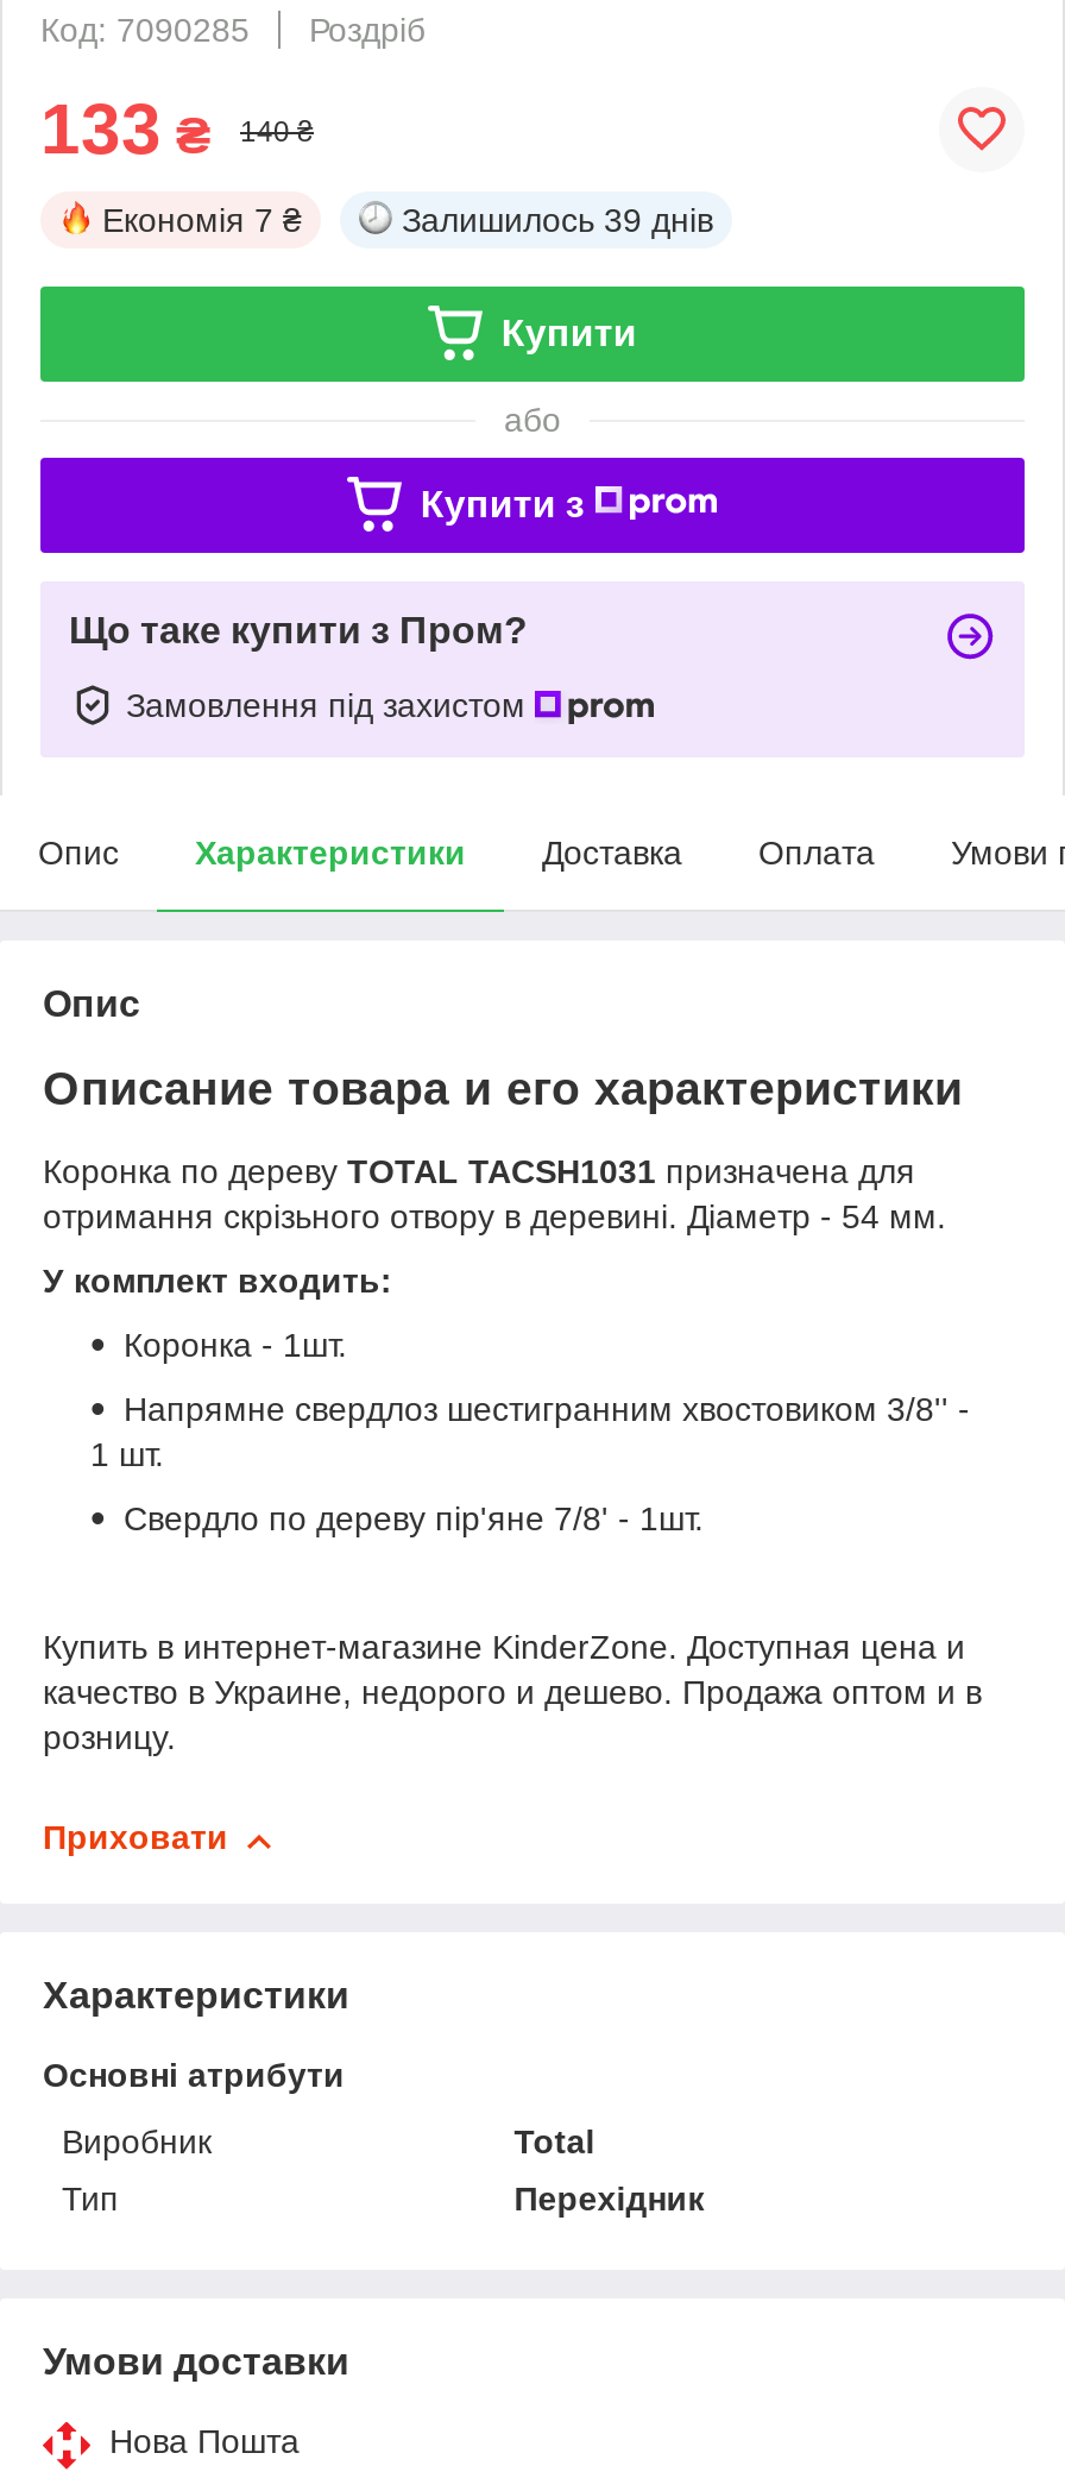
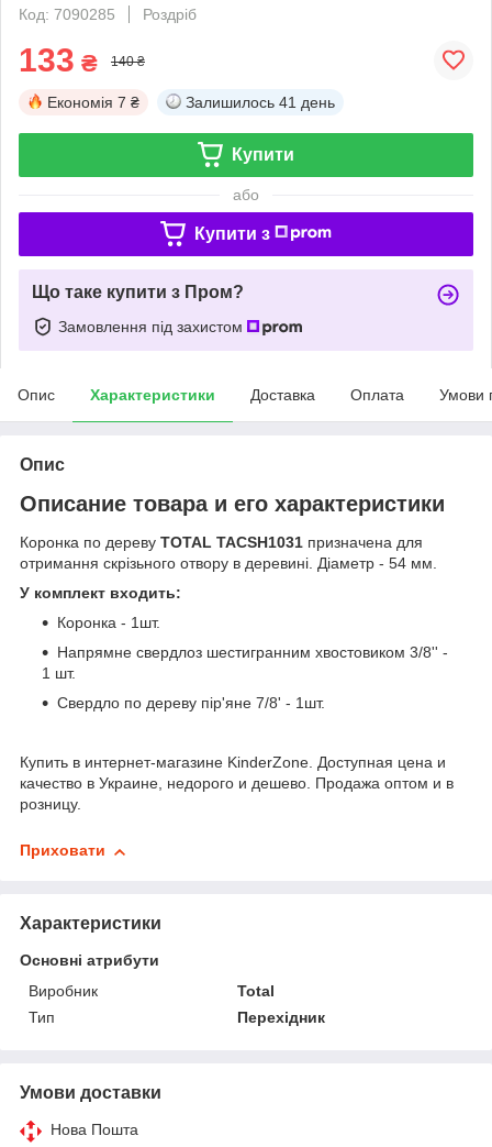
- Залишилось 39 днів
+ Залишилось 41 день
